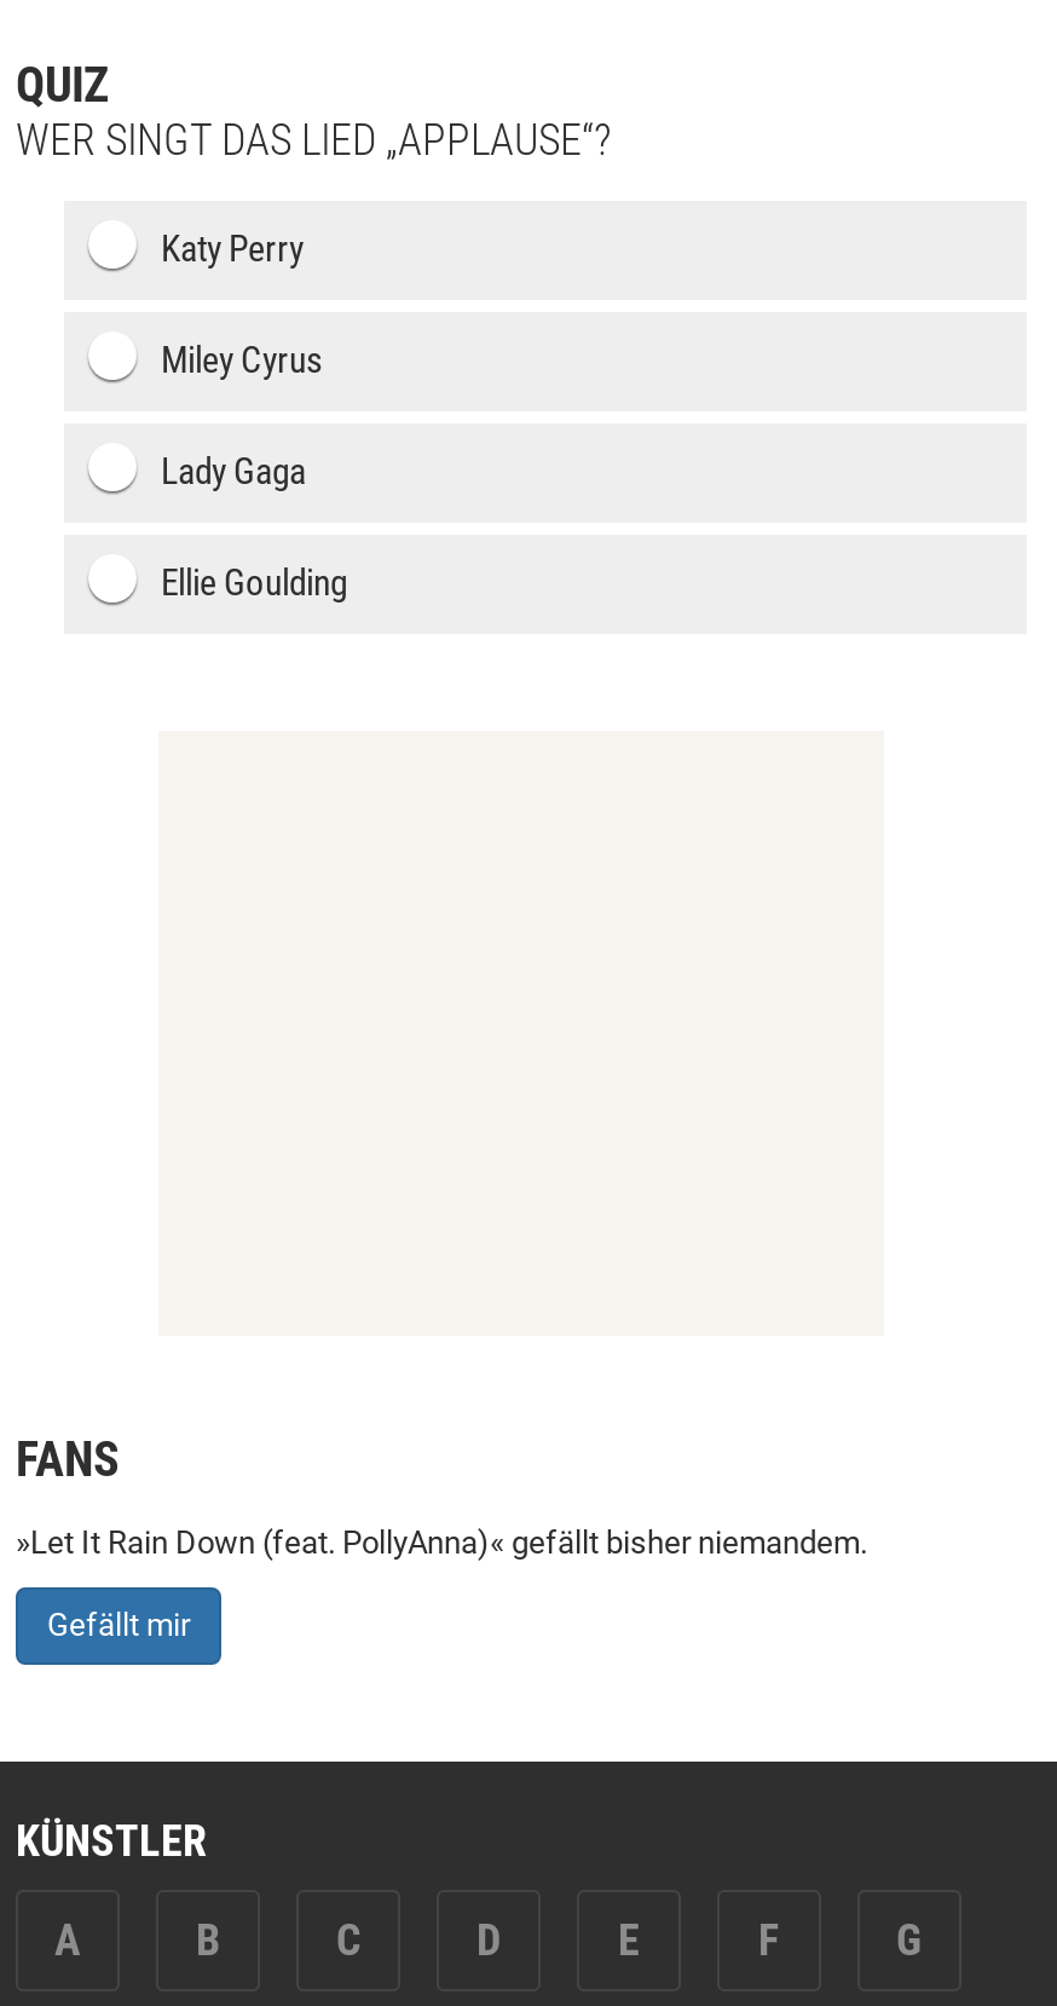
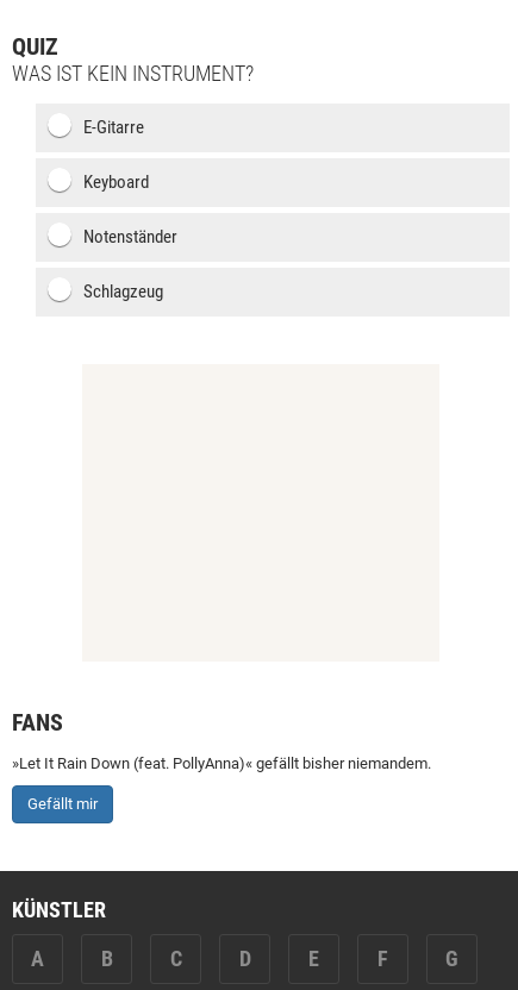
- WER SINGT DAS LIED „APPLAUSE“?
+ WAS IST KEIN INSTRUMENT?

- Katy Perry
+ E-Gitarre

- Miley Cyrus
+ Keyboard

- Lady Gaga
+ Notenständer

- Ellie Goulding
+ Schlagzeug
